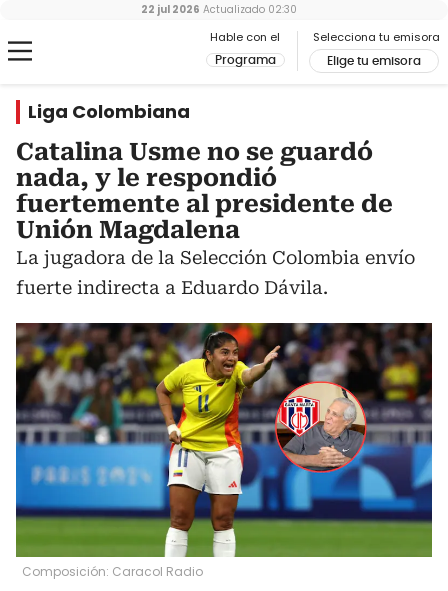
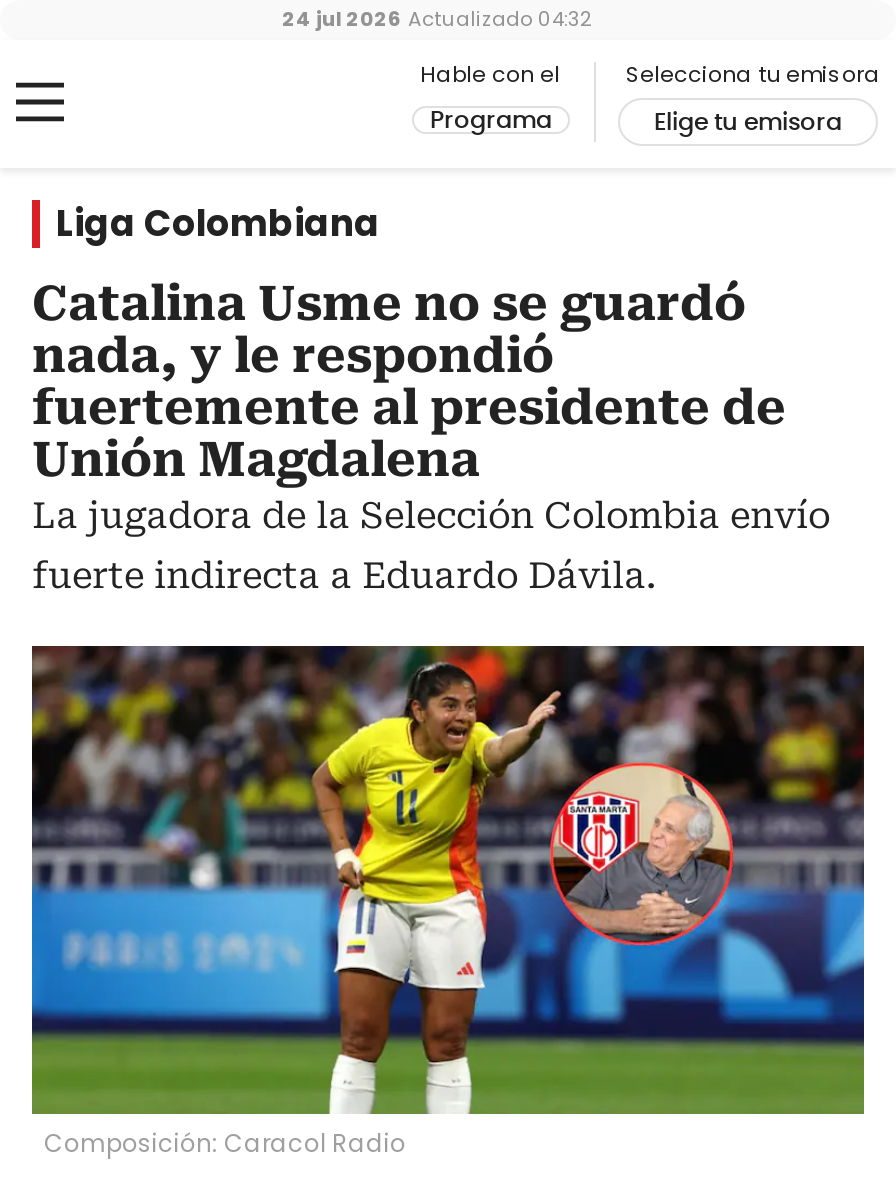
- 22 jul 2026 Actualizado 02:30
+ 24 jul 2026 Actualizado 04:32
